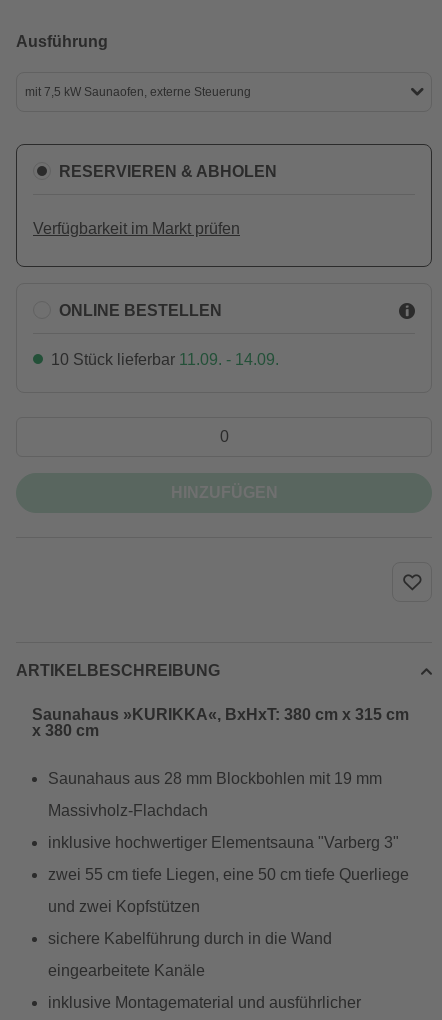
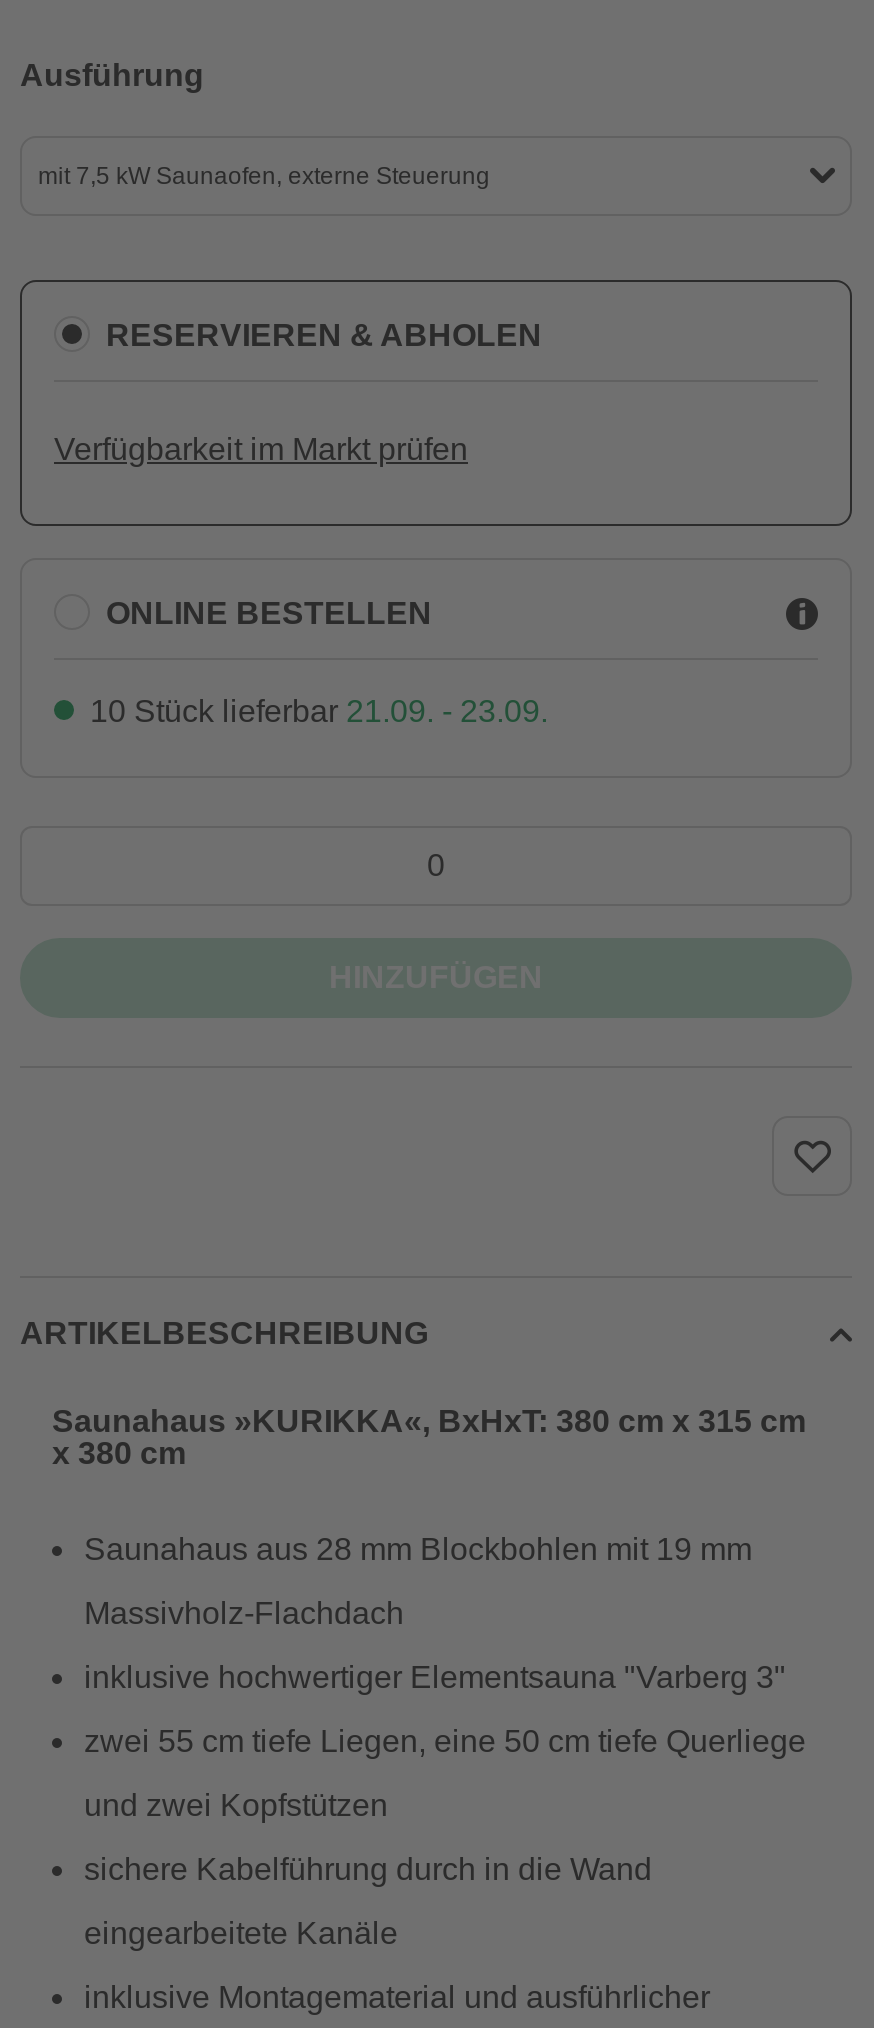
- 10 Stück lieferbar 11.09. - 14.09.
+ 10 Stück lieferbar 21.09. - 23.09.
